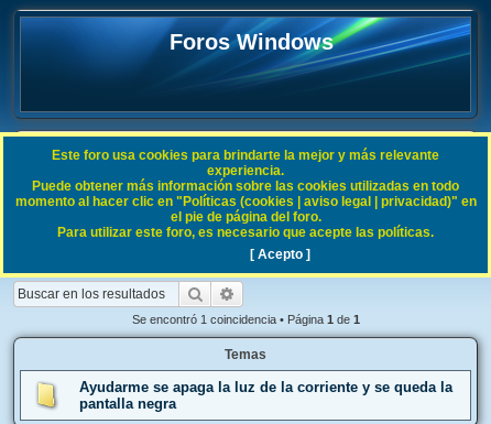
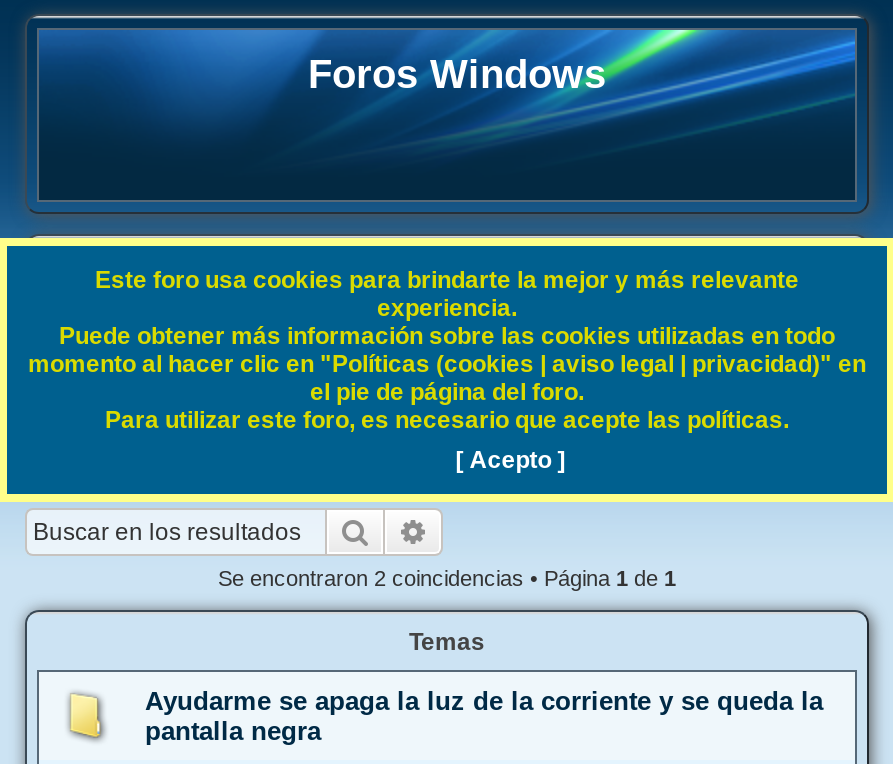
- Se encontró 1 coincidencia • Página 1 de 1
+ Se encontraron 2 coincidencias • Página 1 de 1
